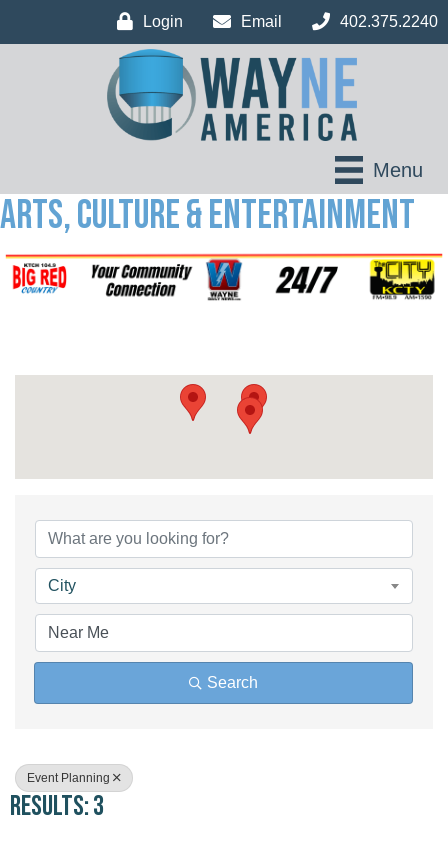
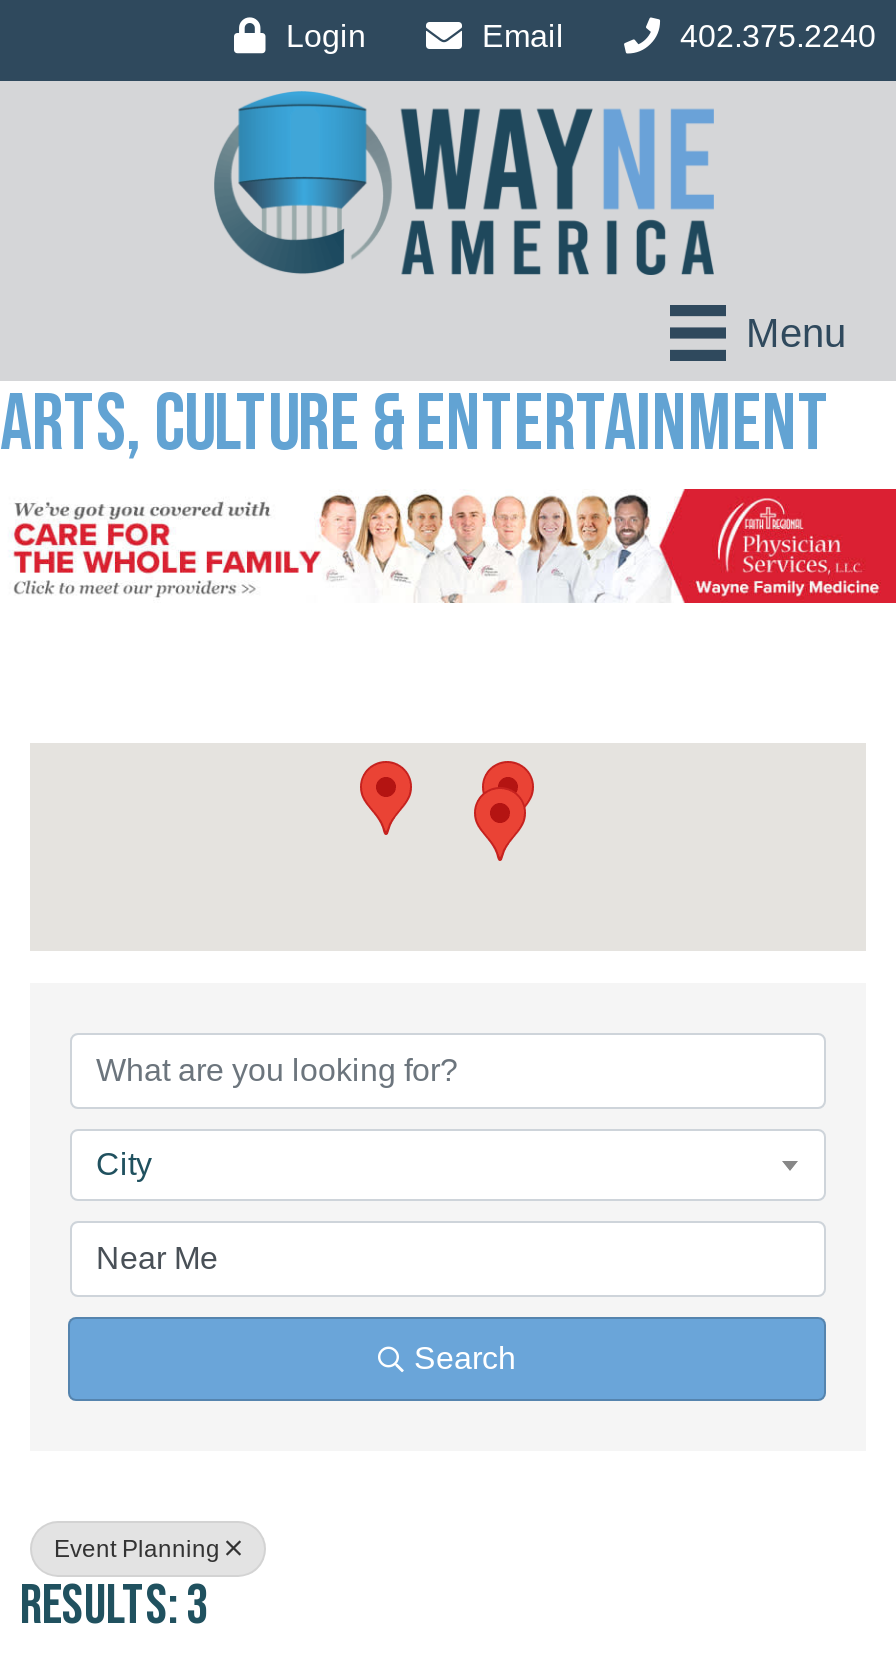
- [image]
+ [image]
